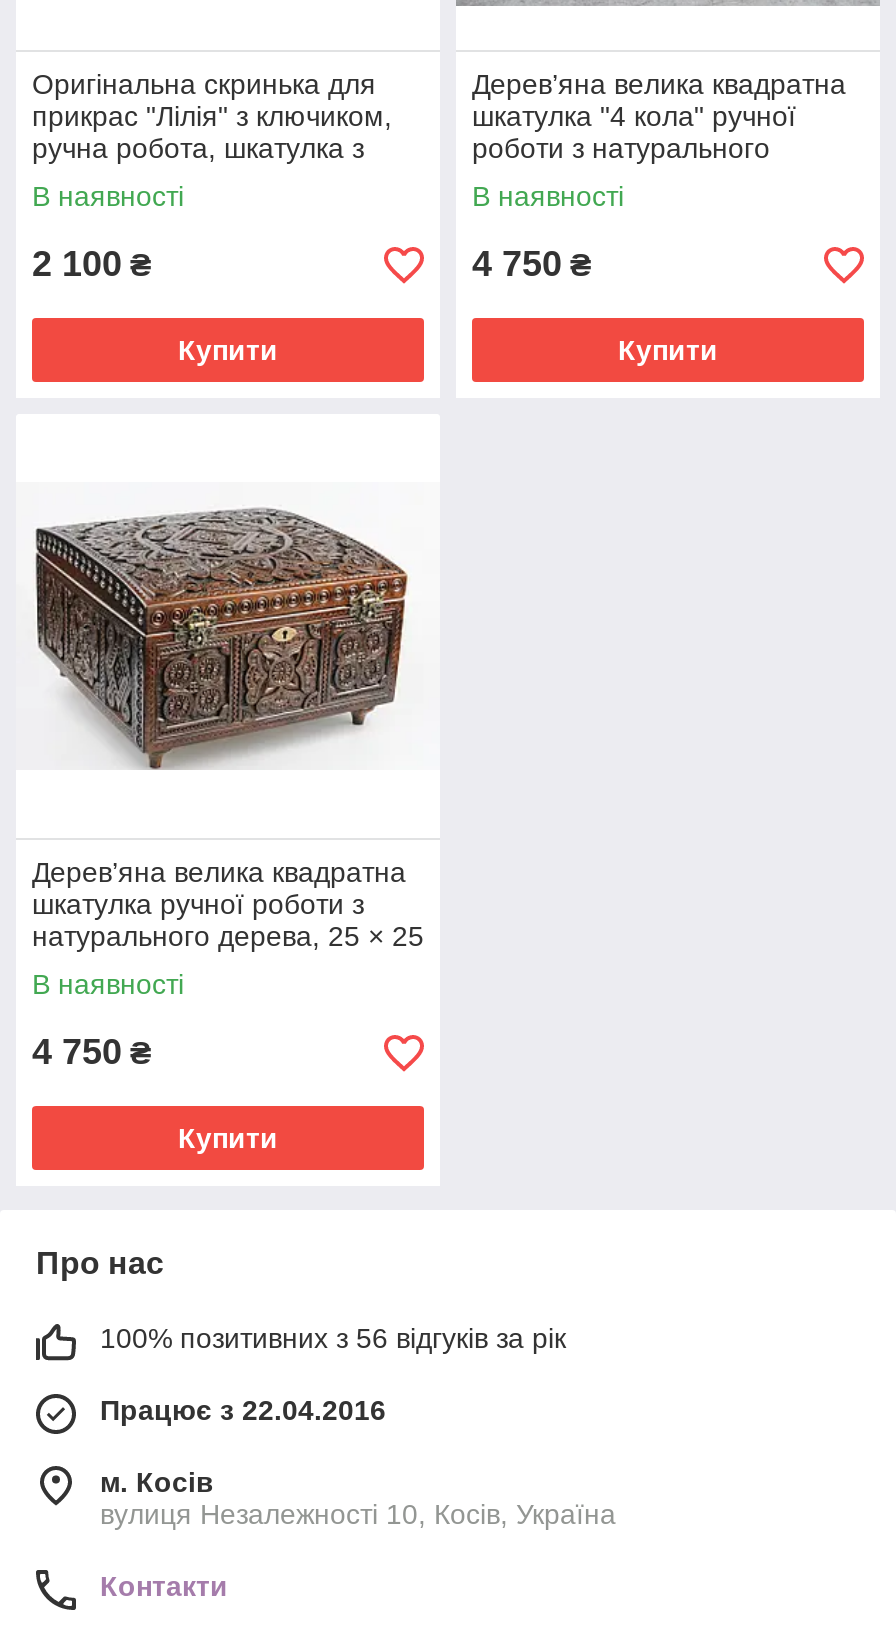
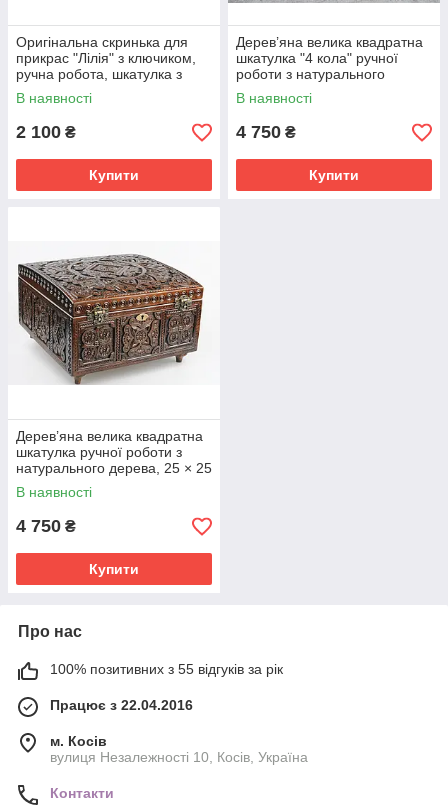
- 100% позитивних з 56 відгуків за рік
+ 100% позитивних з 55 відгуків за рік
